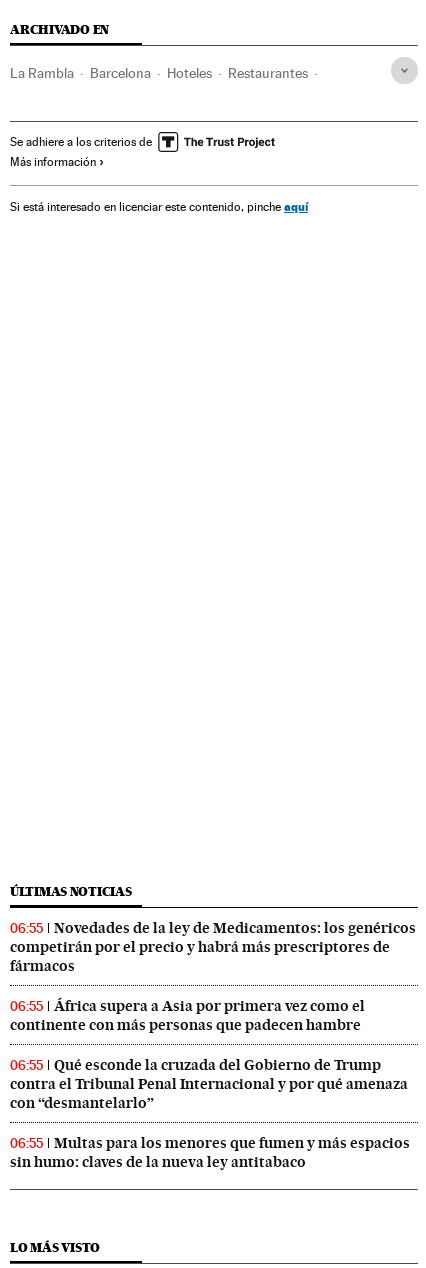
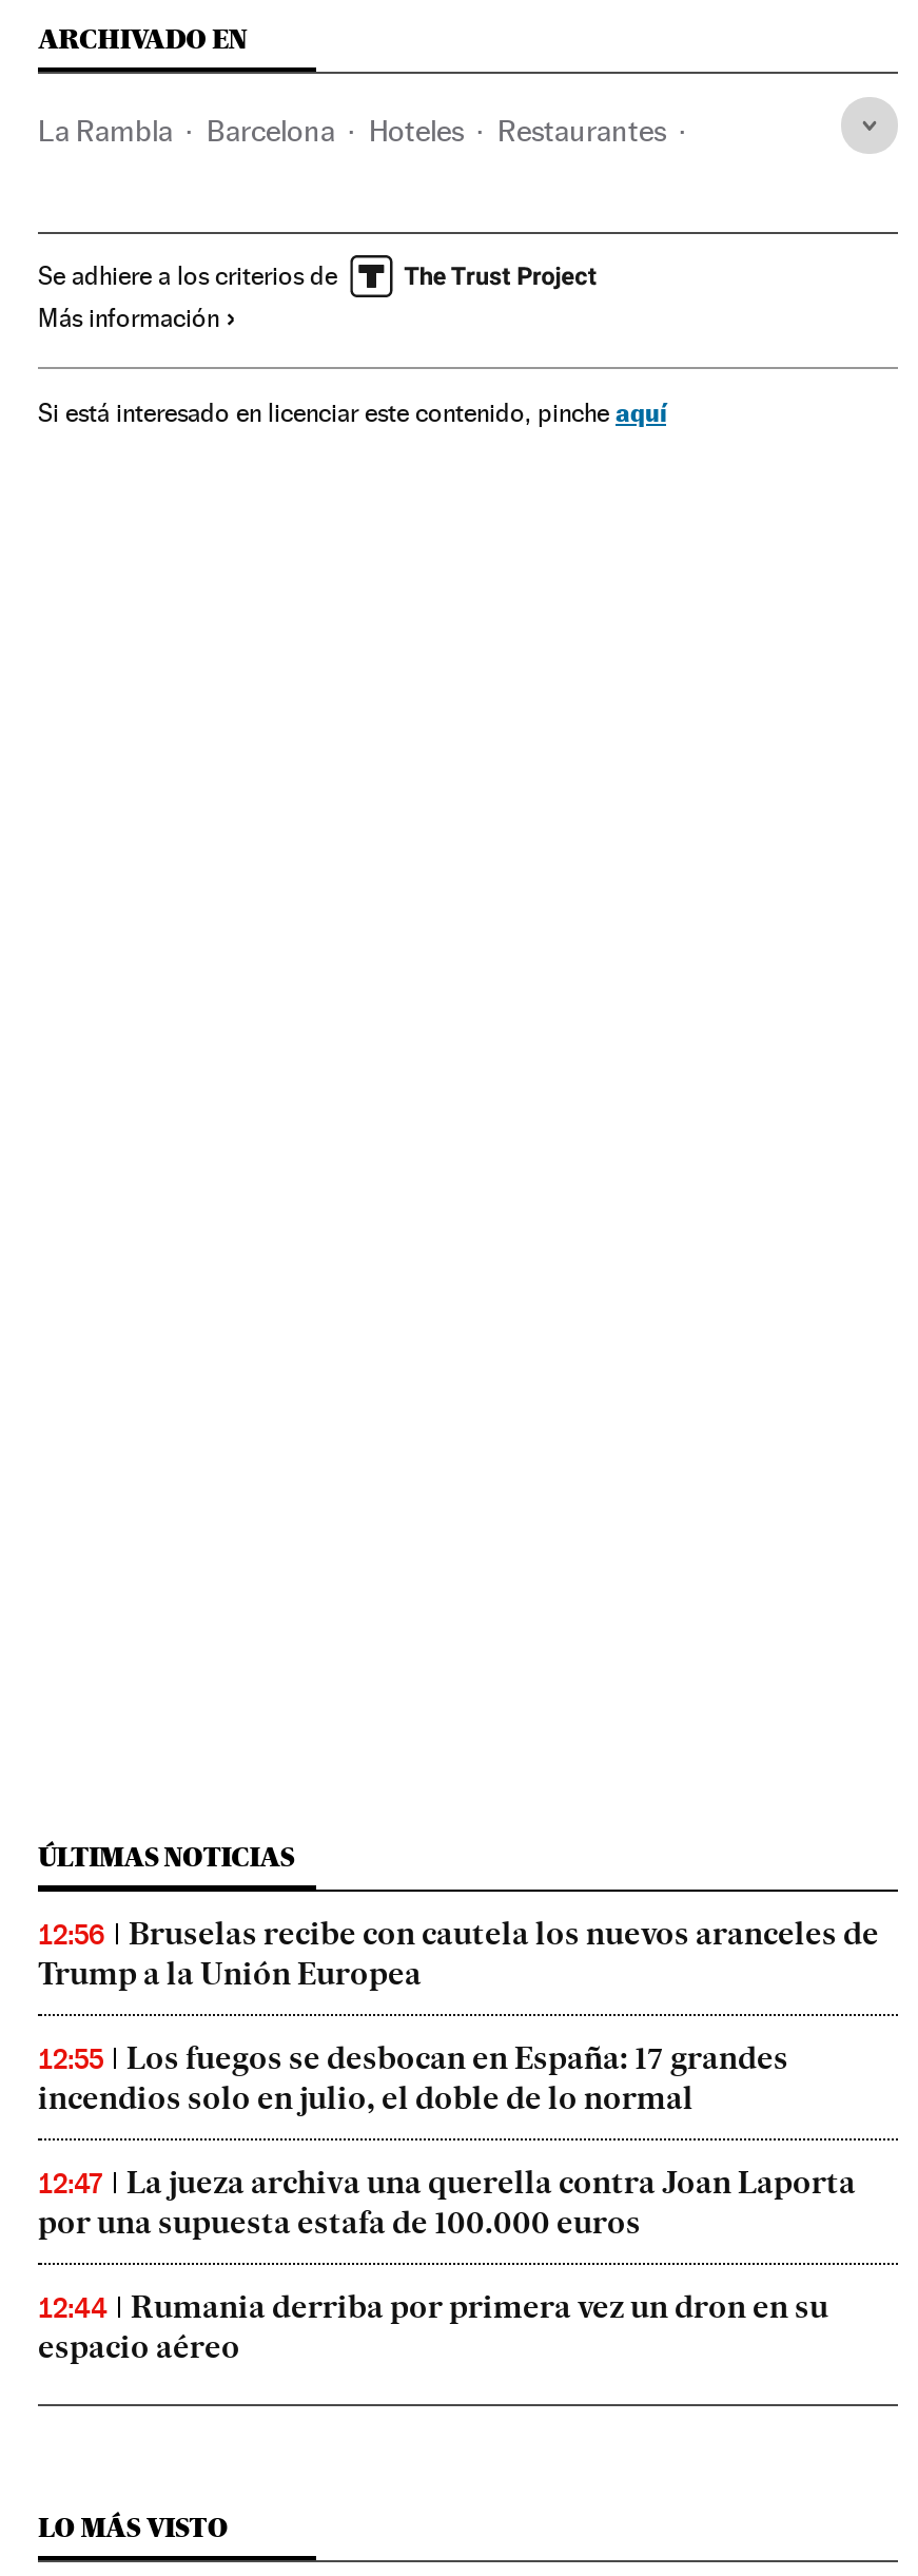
- 06:55
- Novedades de la ley de Medicamentos: los genéricos
- competirán por el precio y habrá más prescriptores de
- fármacos
+ 12:56
+ Bruselas recibe con cautela los nuevos aranceles de
+ Trump a la Unión Europea

- 06:55
- África supera a Asia por primera vez como el
- continente con más personas que padecen hambre
+ 12:55
+ Los fuegos se desbocan en España: 17 grandes
+ incendios solo en julio, el doble de lo normal

- 06:55
- Qué esconde la cruzada del Gobierno de Trump
- contra el Tribunal Penal Internacional y por qué amenaza
- con “desmantelarlo”
+ 12:47
+ La jueza archiva una querella contra Joan Laporta
+ por una supuesta estafa de 100.000 euros

- 06:55
- Multas para los menores que fumen y más espacios
- sin humo: claves de la nueva ley antitabaco
+ 12:44
+ Rumania derriba por primera vez un dron en su
+ espacio aéreo
